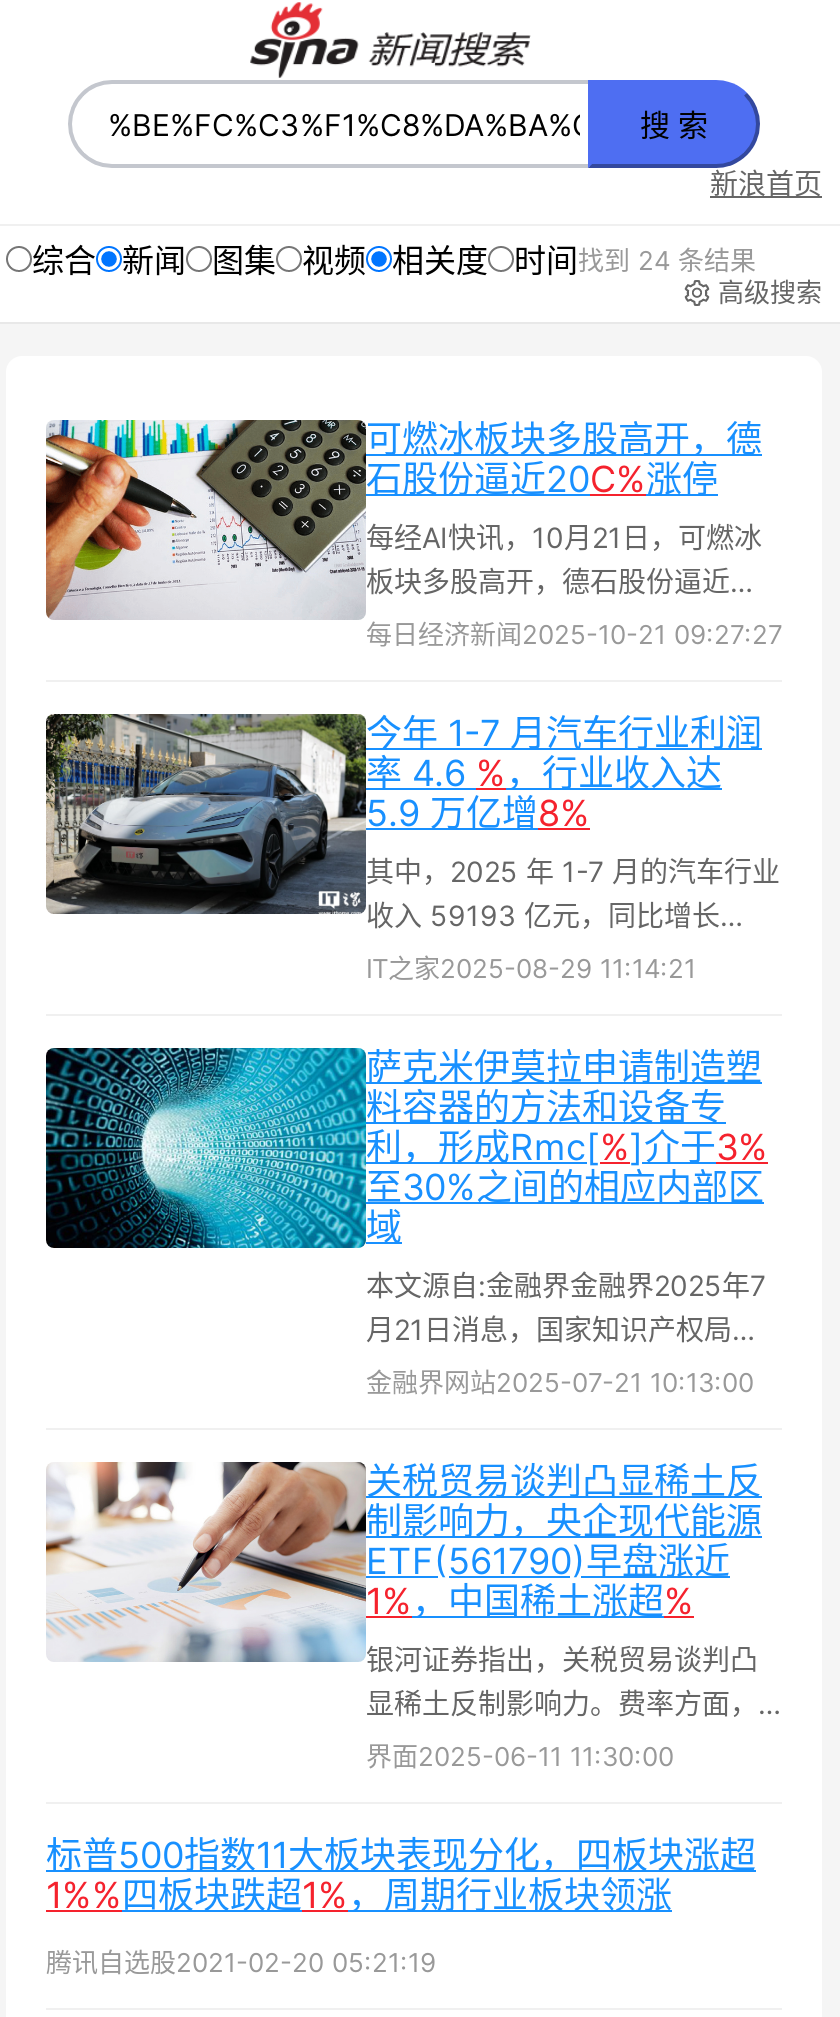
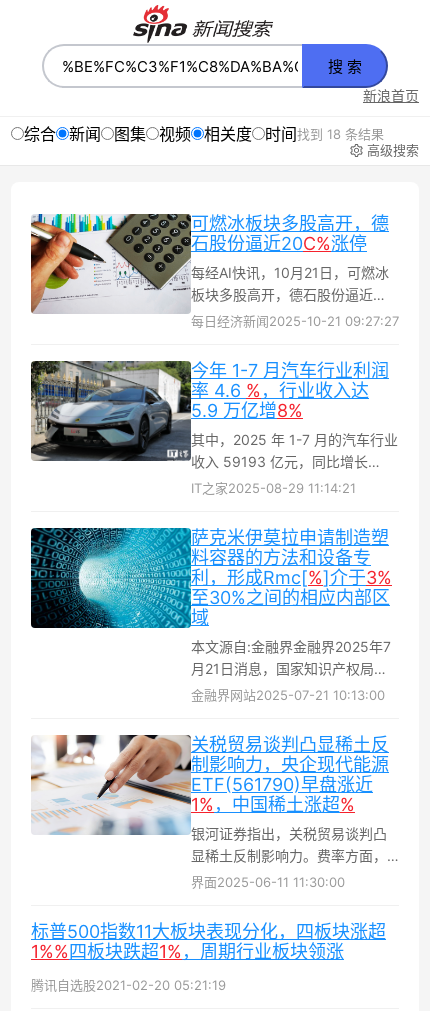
- 时间找到 24 条结果
+ 时间找到 18 条结果
